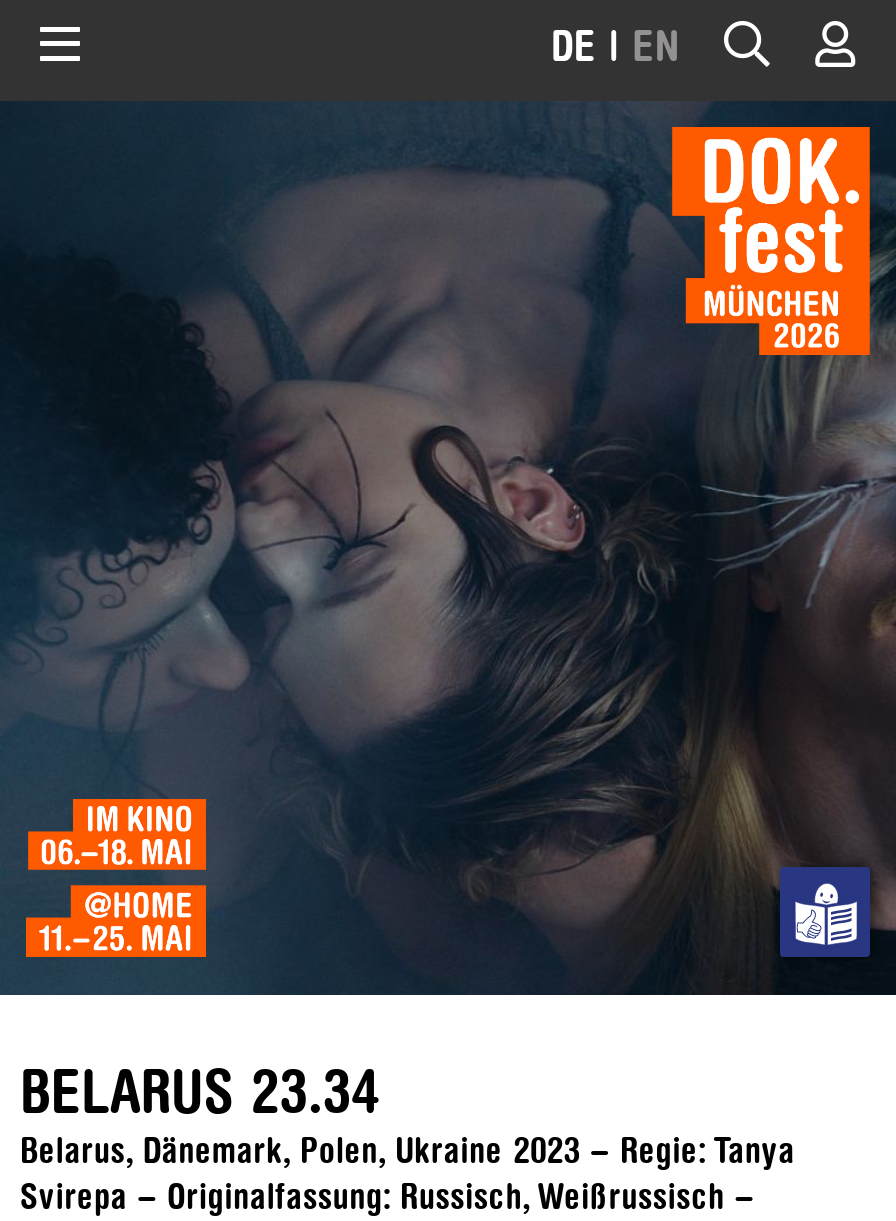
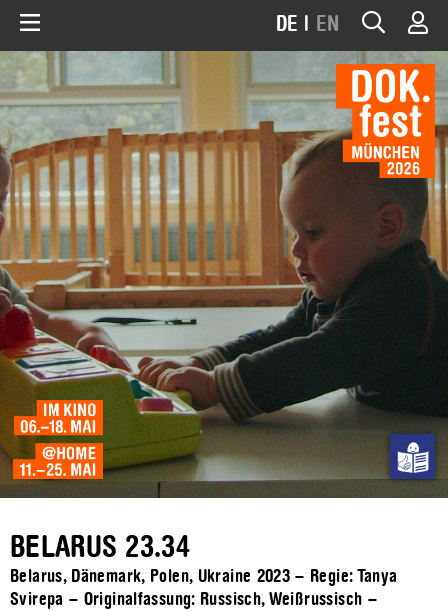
- [image]
+ [image]
